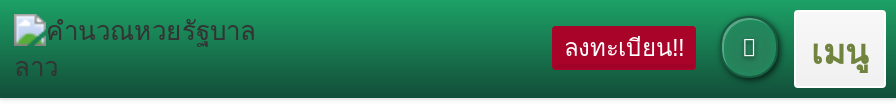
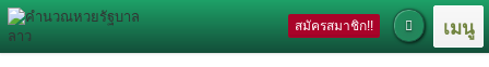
- ลงทะเบียน!!
+ สมัครสมาชิก!!
